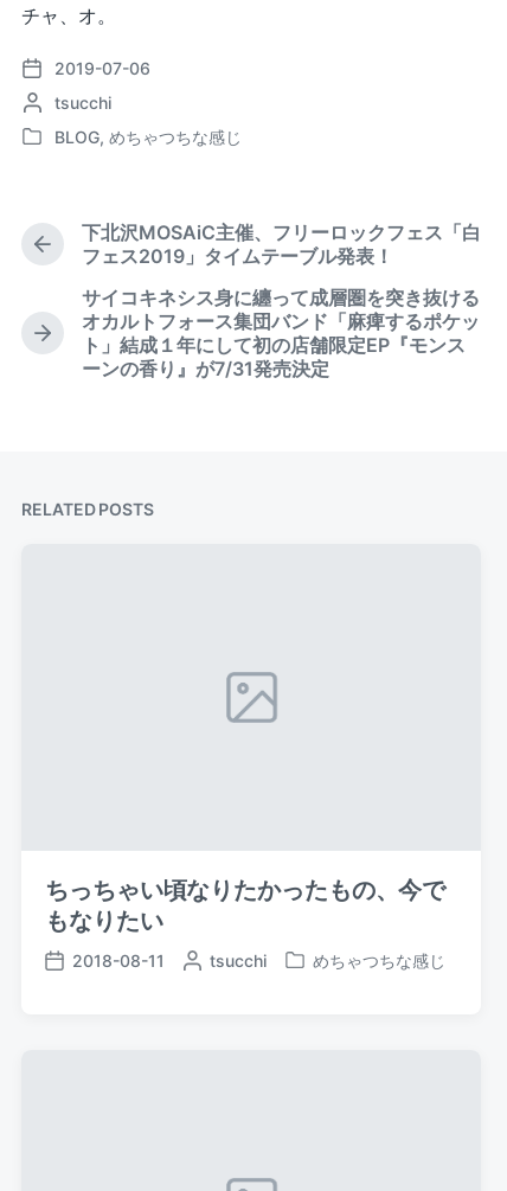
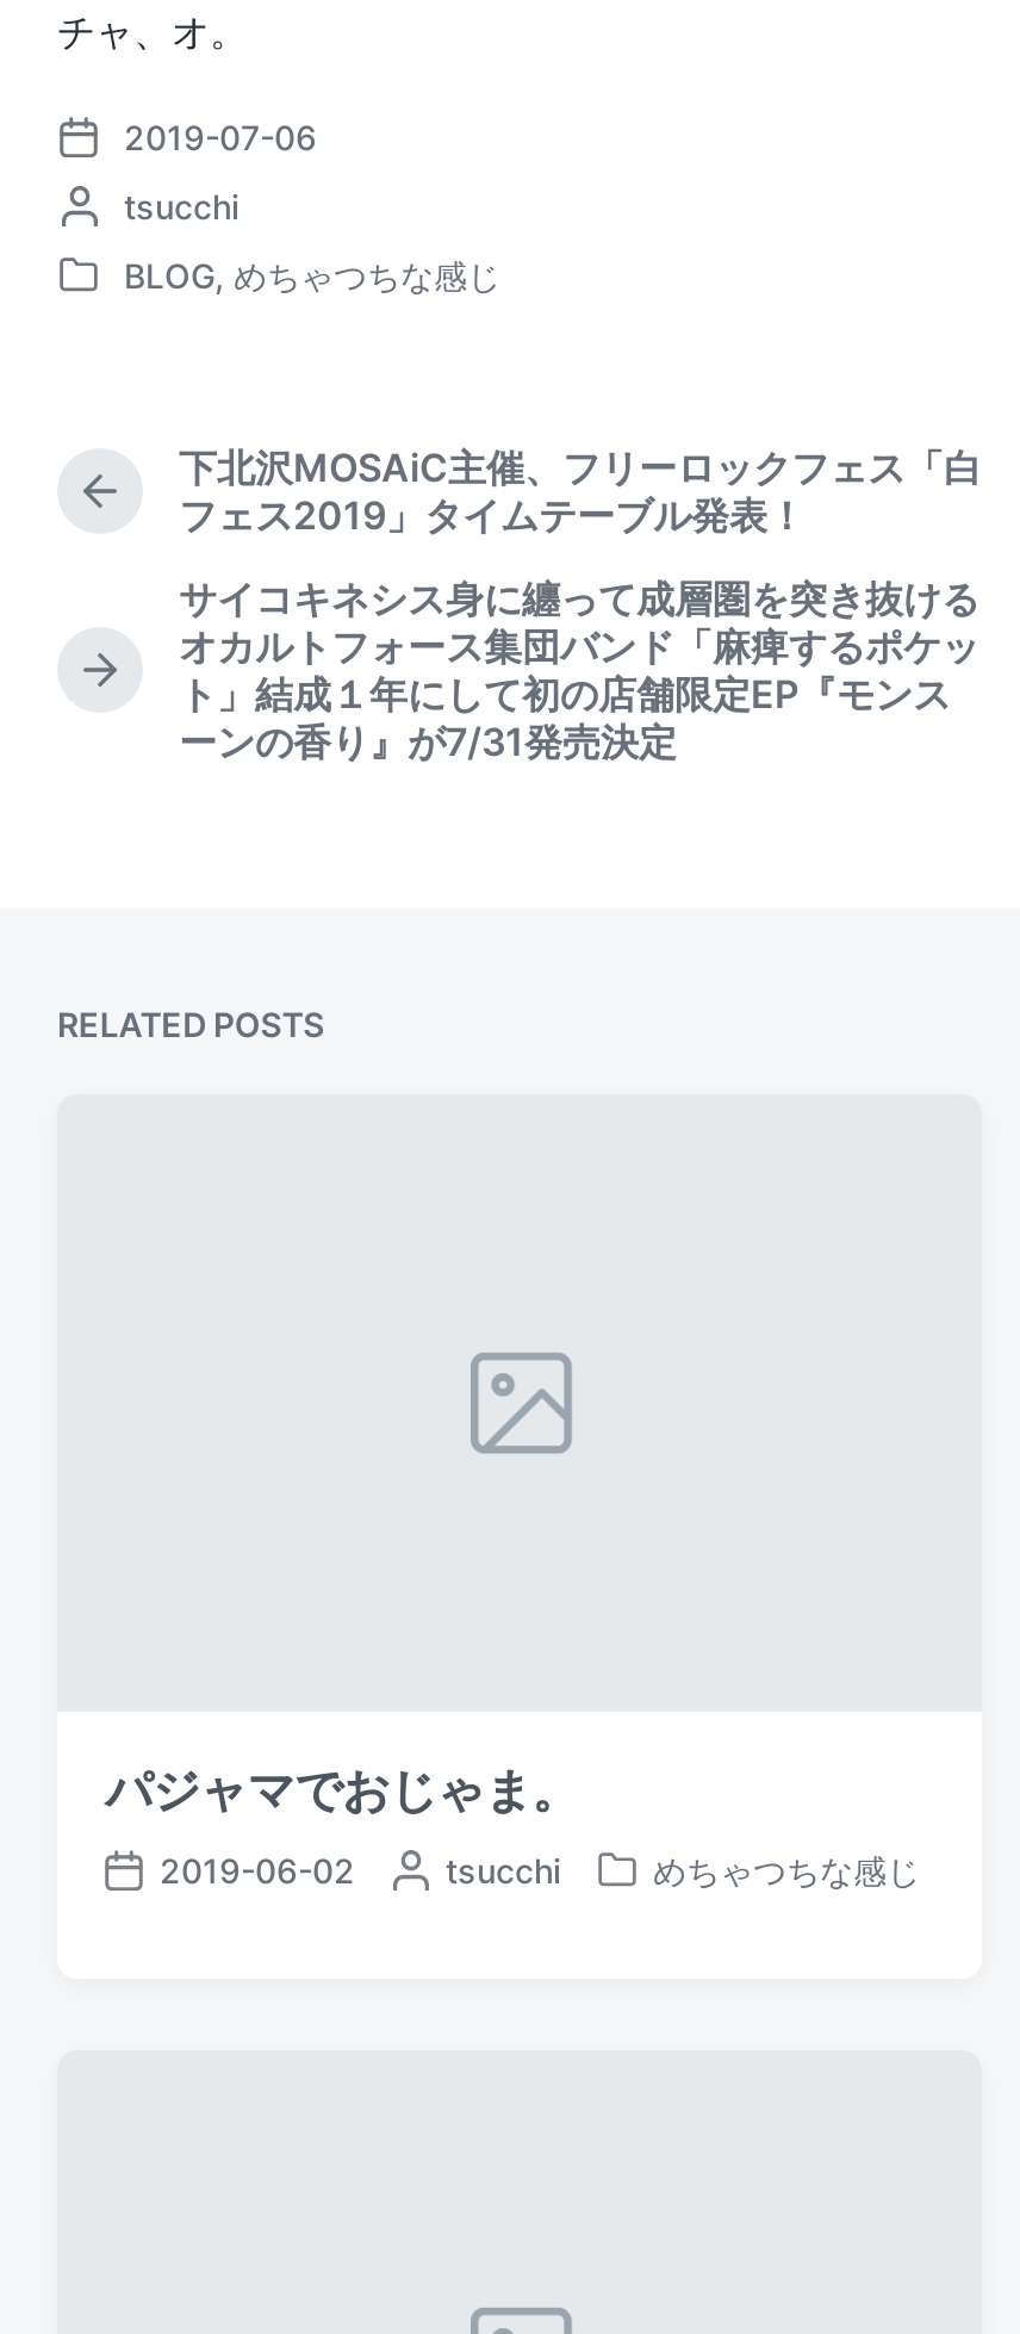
- ちっちゃい頃なりたかったもの、今で
- もなりたい
+ パジャマでおじゃま。

- 2018-08-11
+ 2019-06-02
